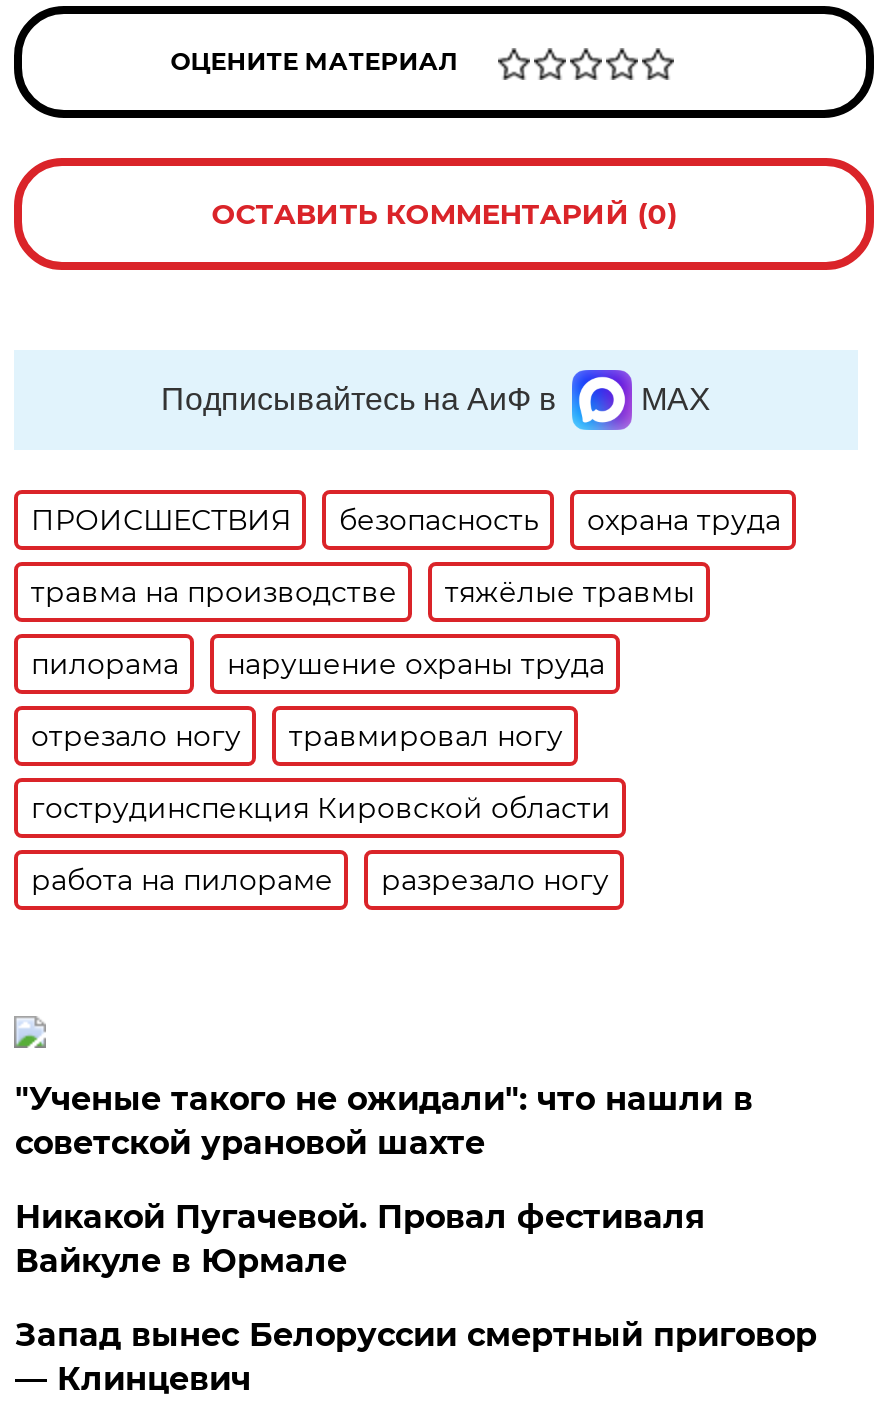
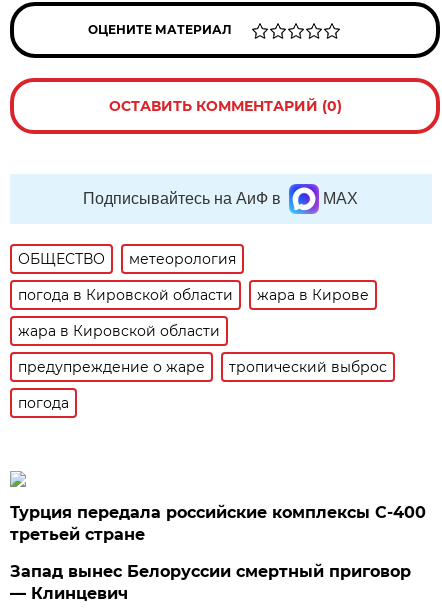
- ПРОИСШЕСТВИЯ
- безопасность
- охрана труда
- травма на производстве
- тяжёлые травмы
- пилорама
- нарушение охраны труда
- отрезало ногу
- травмировал ногу
- гострудинспекция Кировской области
- работа на пилораме
- разрезало ногу
+ ОБЩЕСТВО
+ метеорология
+ погода в Кировской области
+ жара в Кирове
+ жара в Кировской области
+ предупреждение о жаре
+ тропический выброс
+ погода

- "Ученые такого не ожидали": что нашли в
- советской урановой шахте
- Никакой Пугачевой. Провал фестиваля
- Вайкуле в Юрмале
+ Турция передала российские комплексы С-400
+ третьей стране
